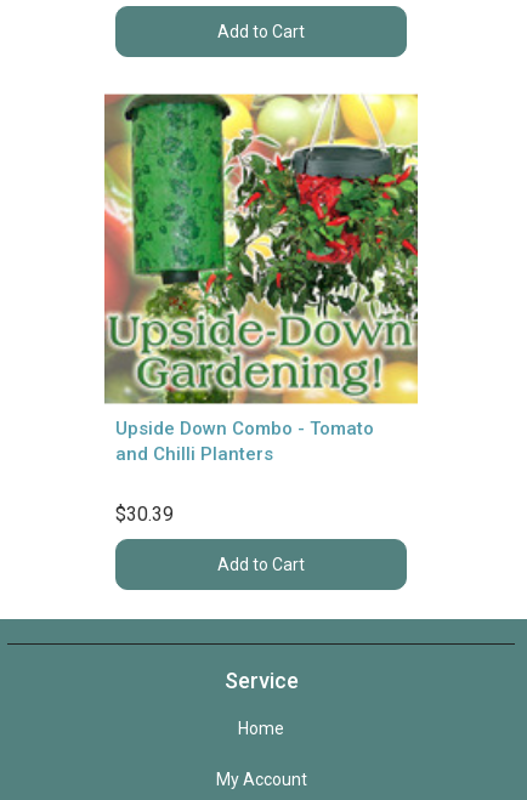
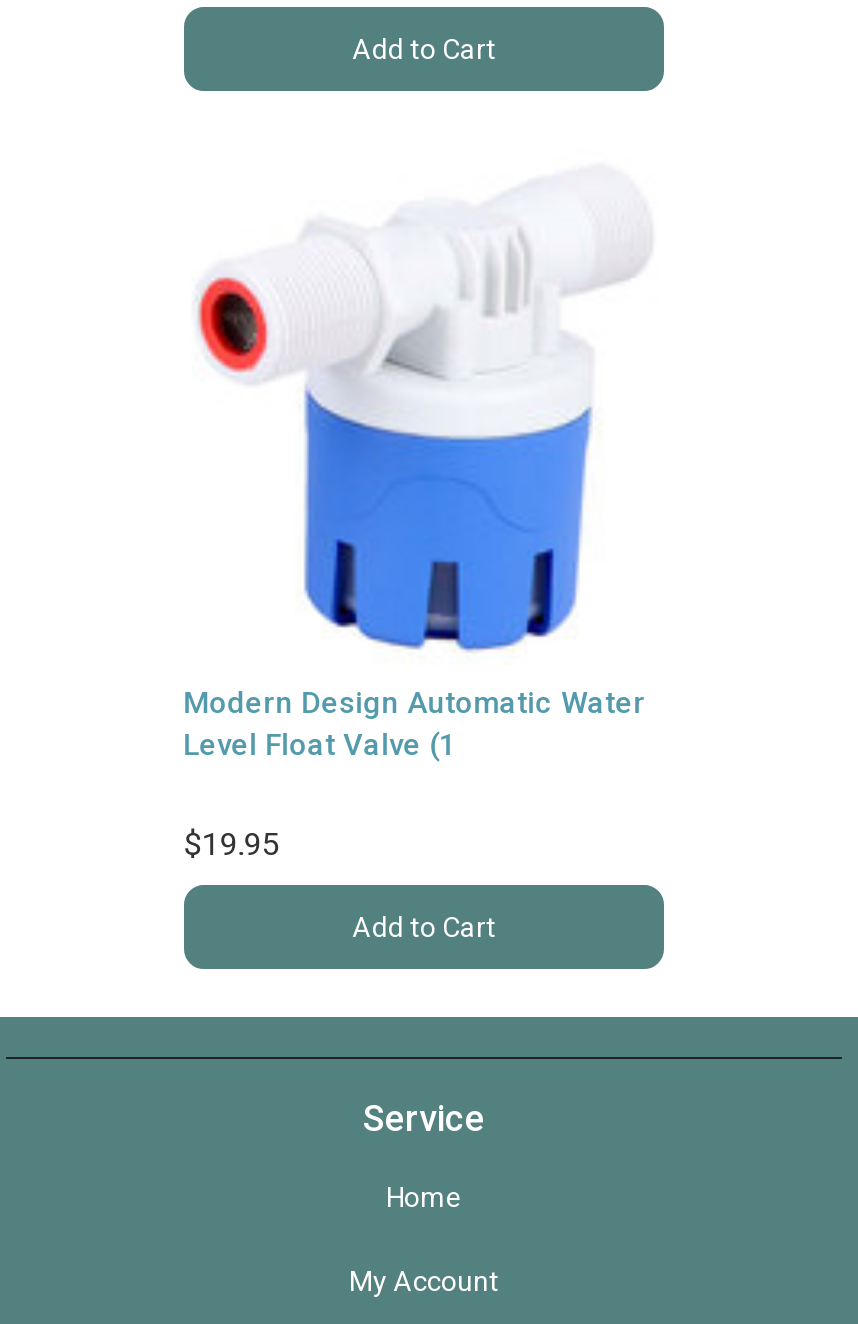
- [image]
- Upside Down Combo - Tomato
- and Chilli Planters
+ [image]
+ Modern Design Automatic Water
+ Level Float Valve (1

- $30.39
+ $19.95
